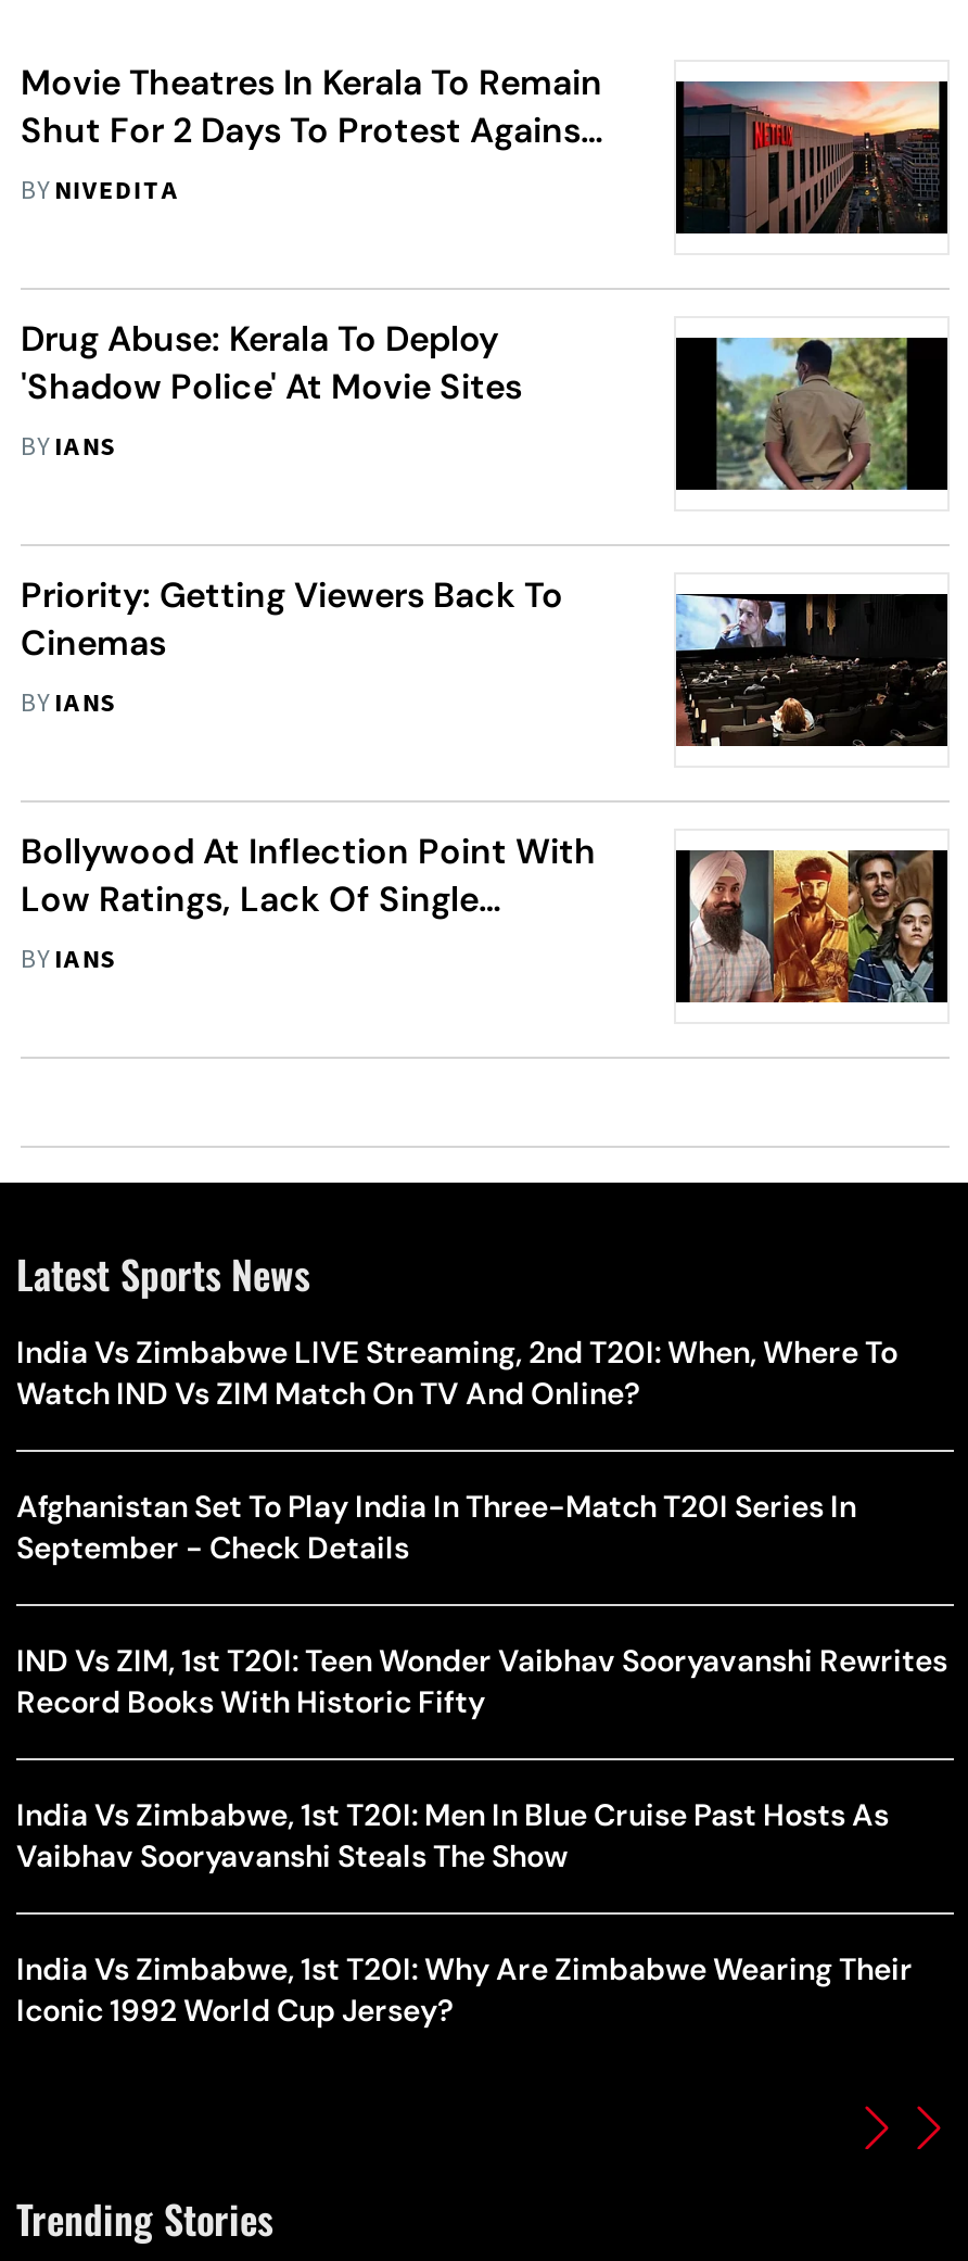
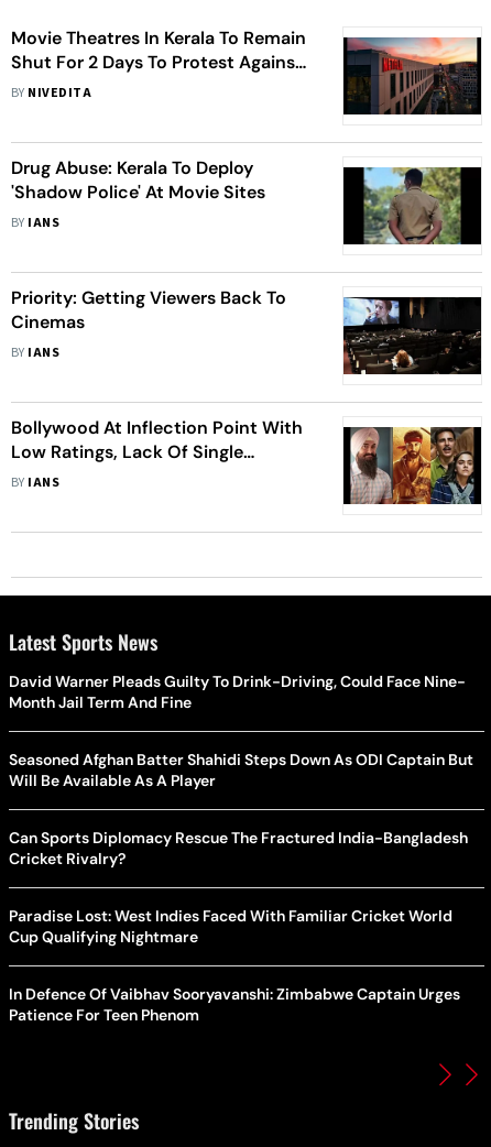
- India Vs Zimbabwe LIVE Streaming, 2nd T20I: When, Where To
- Watch IND Vs ZIM Match On TV And Online?
+ David Warner Pleads Guilty To Drink-Driving, Could Face Nine-
+ Month Jail Term And Fine

- Afghanistan Set To Play India In Three-Match T20I Series In
- September - Check Details
+ Seasoned Afghan Batter Shahidi Steps Down As ODI Captain But
+ Will Be Available As A Player

- IND Vs ZIM, 1st T20I: Teen Wonder Vaibhav Sooryavanshi Rewrites
- Record Books With Historic Fifty
+ Can Sports Diplomacy Rescue The Fractured India-Bangladesh
+ Cricket Rivalry?

- India Vs Zimbabwe, 1st T20I: Men In Blue Cruise Past Hosts As
- Vaibhav Sooryavanshi Steals The Show
+ Paradise Lost: West Indies Faced With Familiar Cricket World
+ Cup Qualifying Nightmare

- India Vs Zimbabwe, 1st T20I: Why Are Zimbabwe Wearing Their
- Iconic 1992 World Cup Jersey?
+ In Defence Of Vaibhav Sooryavanshi: Zimbabwe Captain Urges
+ Patience For Teen Phenom
